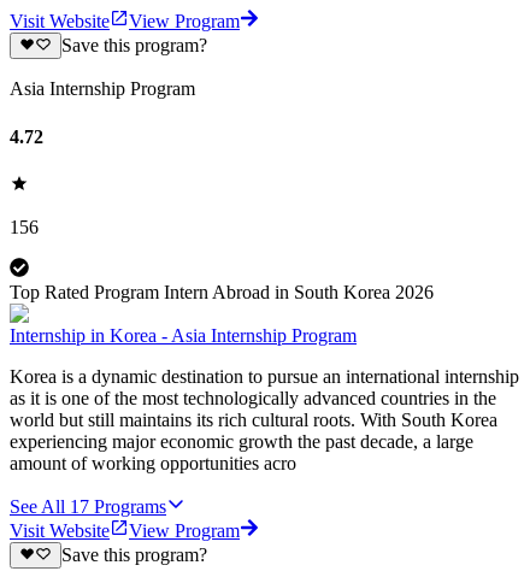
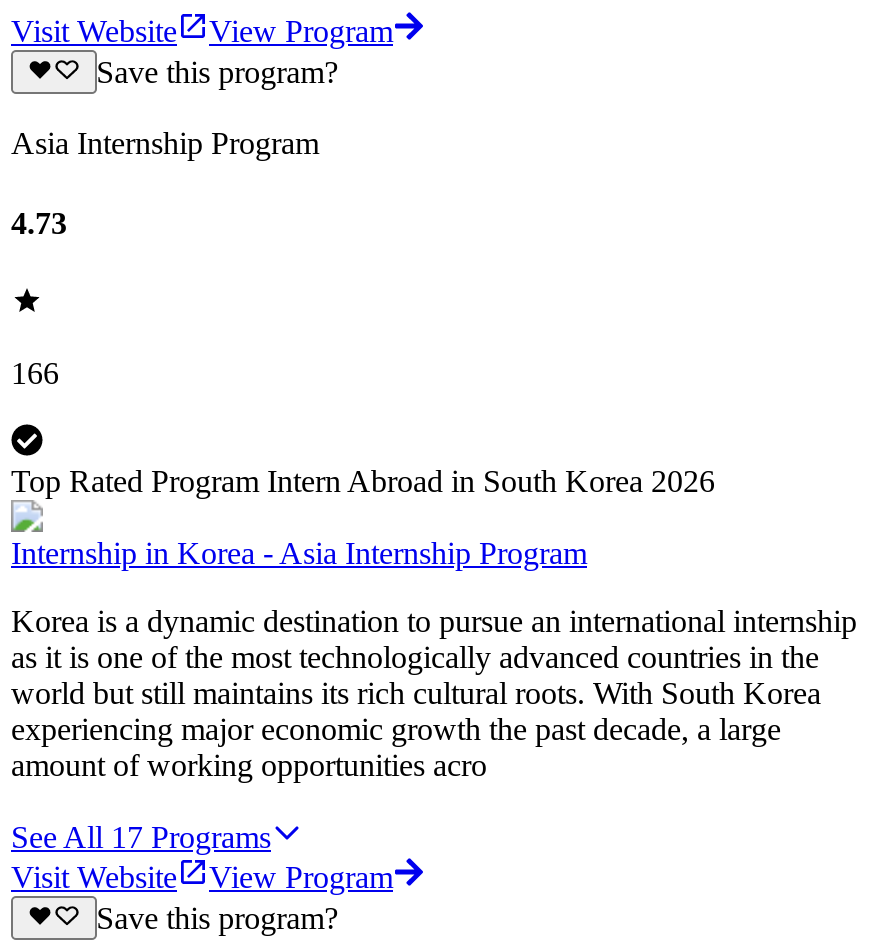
- 4.72
+ 4.73

- 156
+ 166
